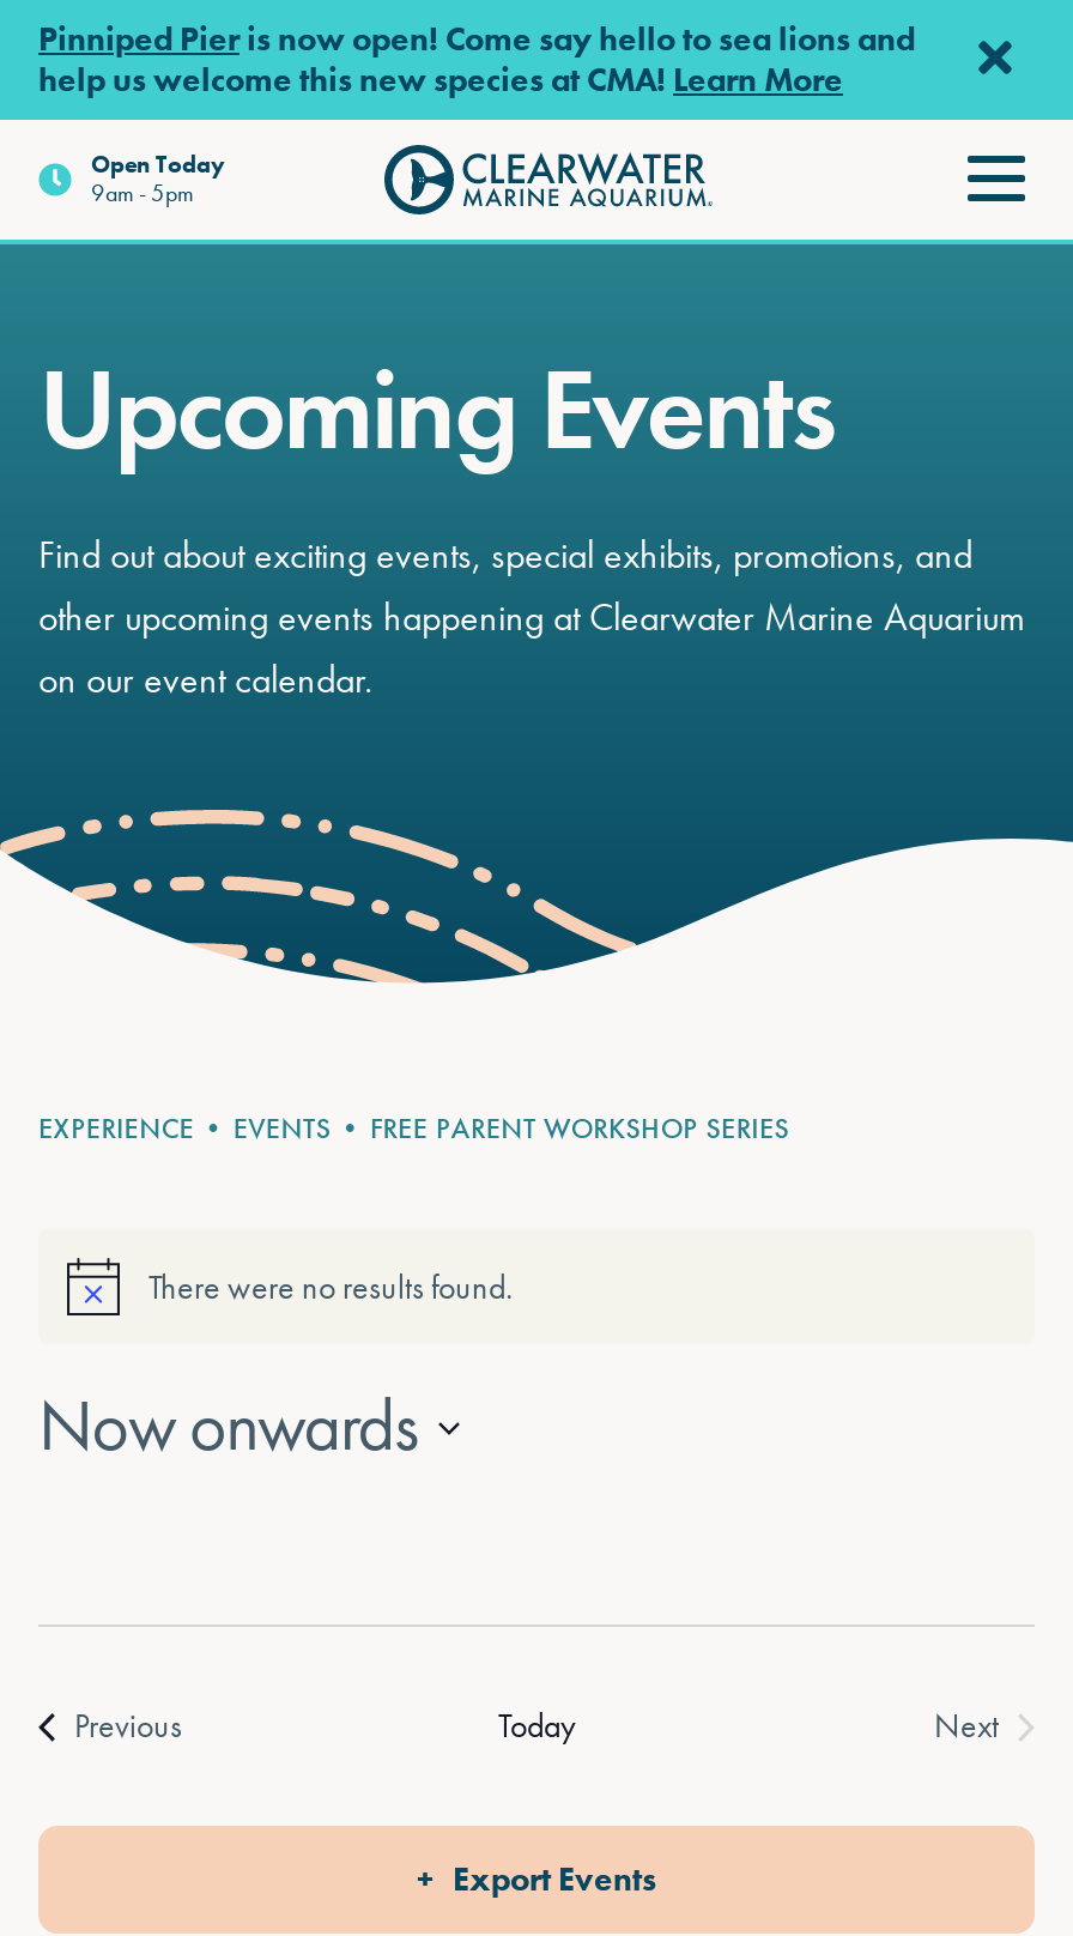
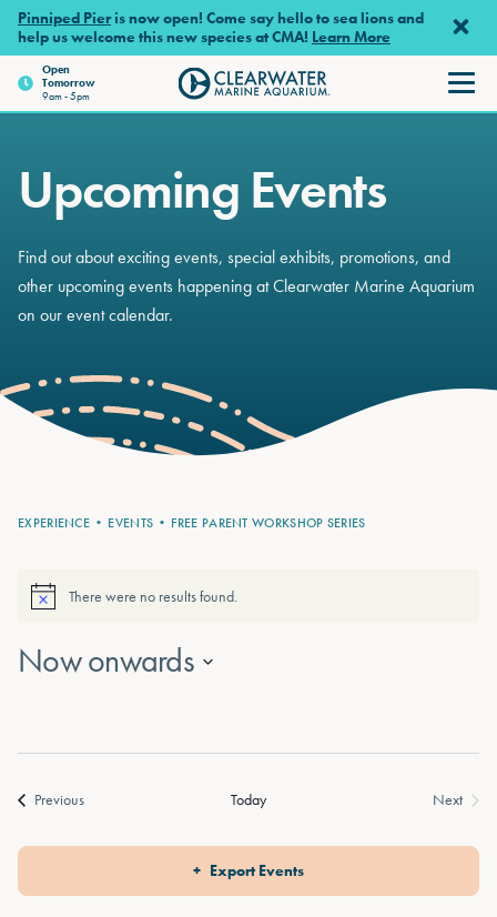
- Open Today
+ Open
+ Tomorrow
